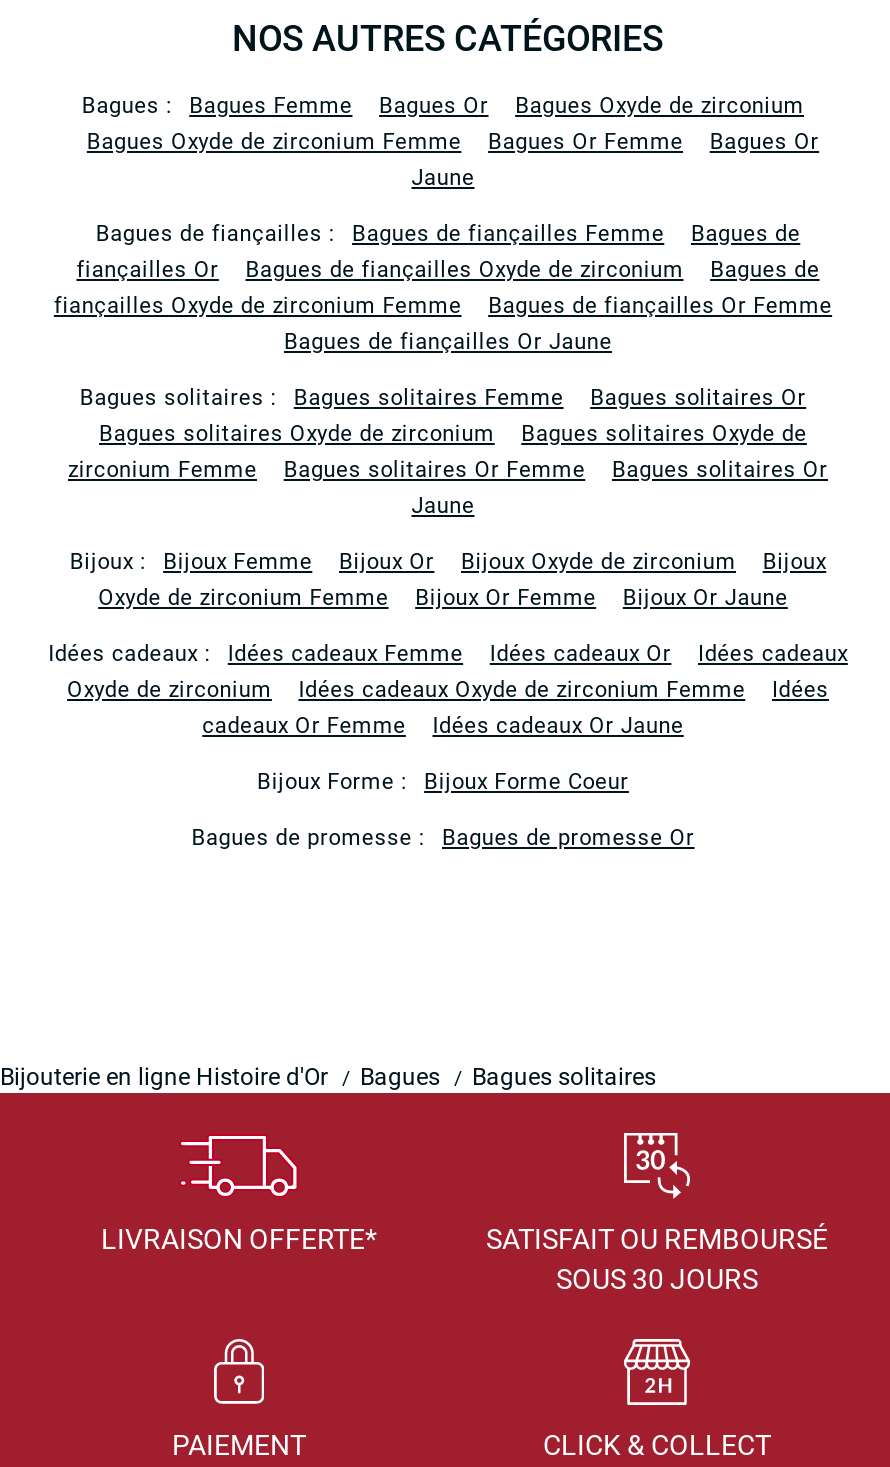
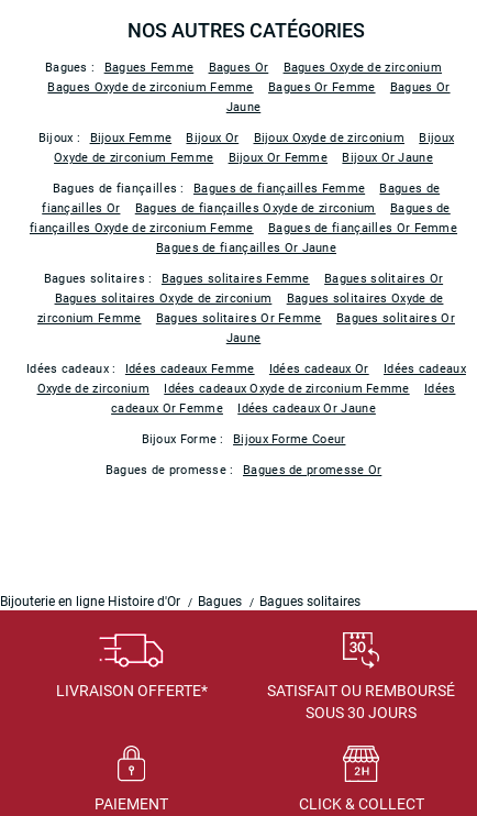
moved down: Bagues de fiançailles : Bagues de fiançailles Femme | Bagues de | fiançailles Or | ... | Bagues solitaires Or | Jaune

moved up: Bijoux : Bijoux Femme | Bijoux Or | Bijoux Oxyde de zirconium | Bijoux | Oxyde de zirconium Femme | Bijoux Or Femme | Bijoux Or Jaune
